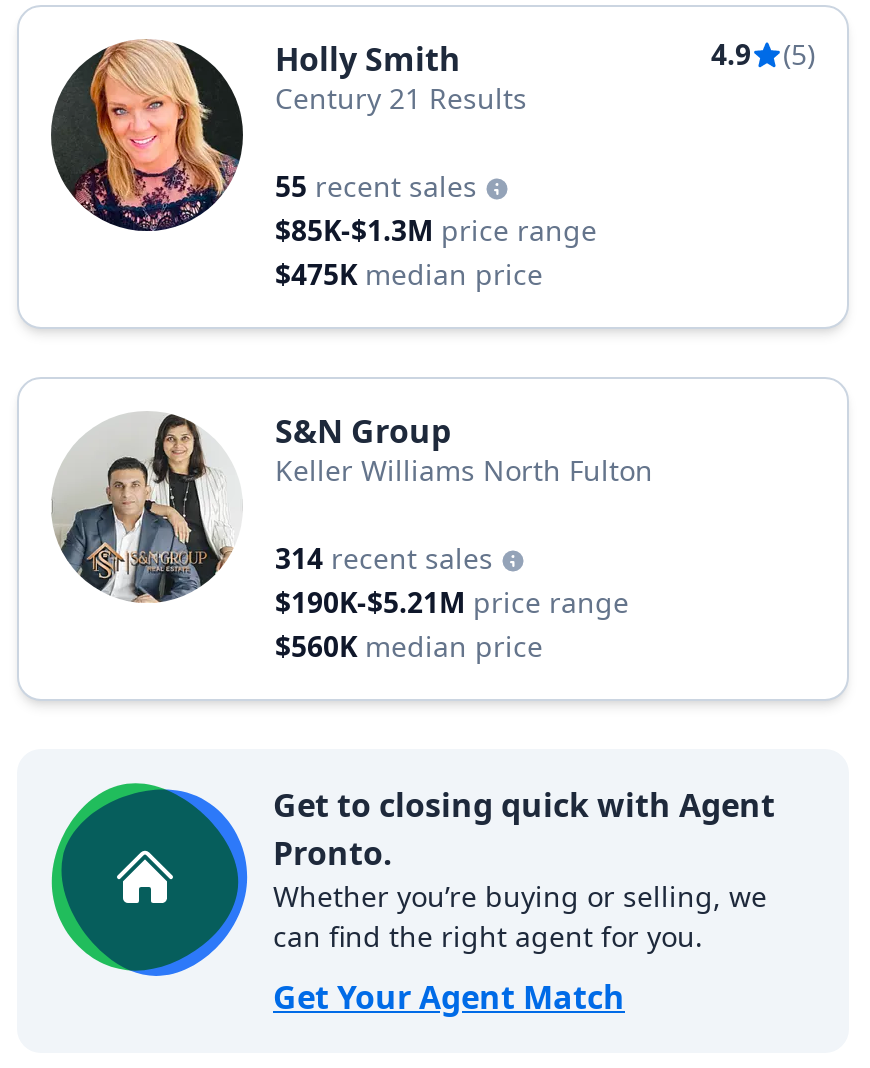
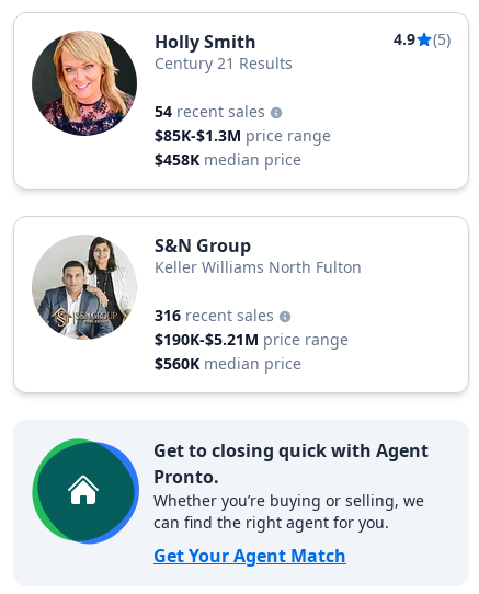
- 55 recent sales
+ 54 recent sales

- $475K median price
+ $458K median price

- 314 recent sales
+ 316 recent sales
